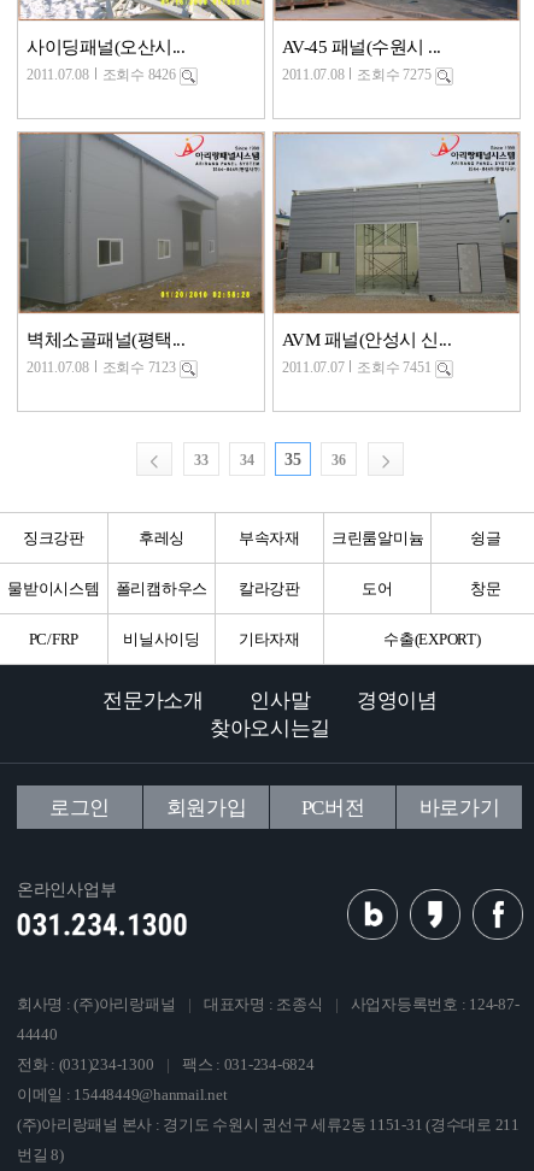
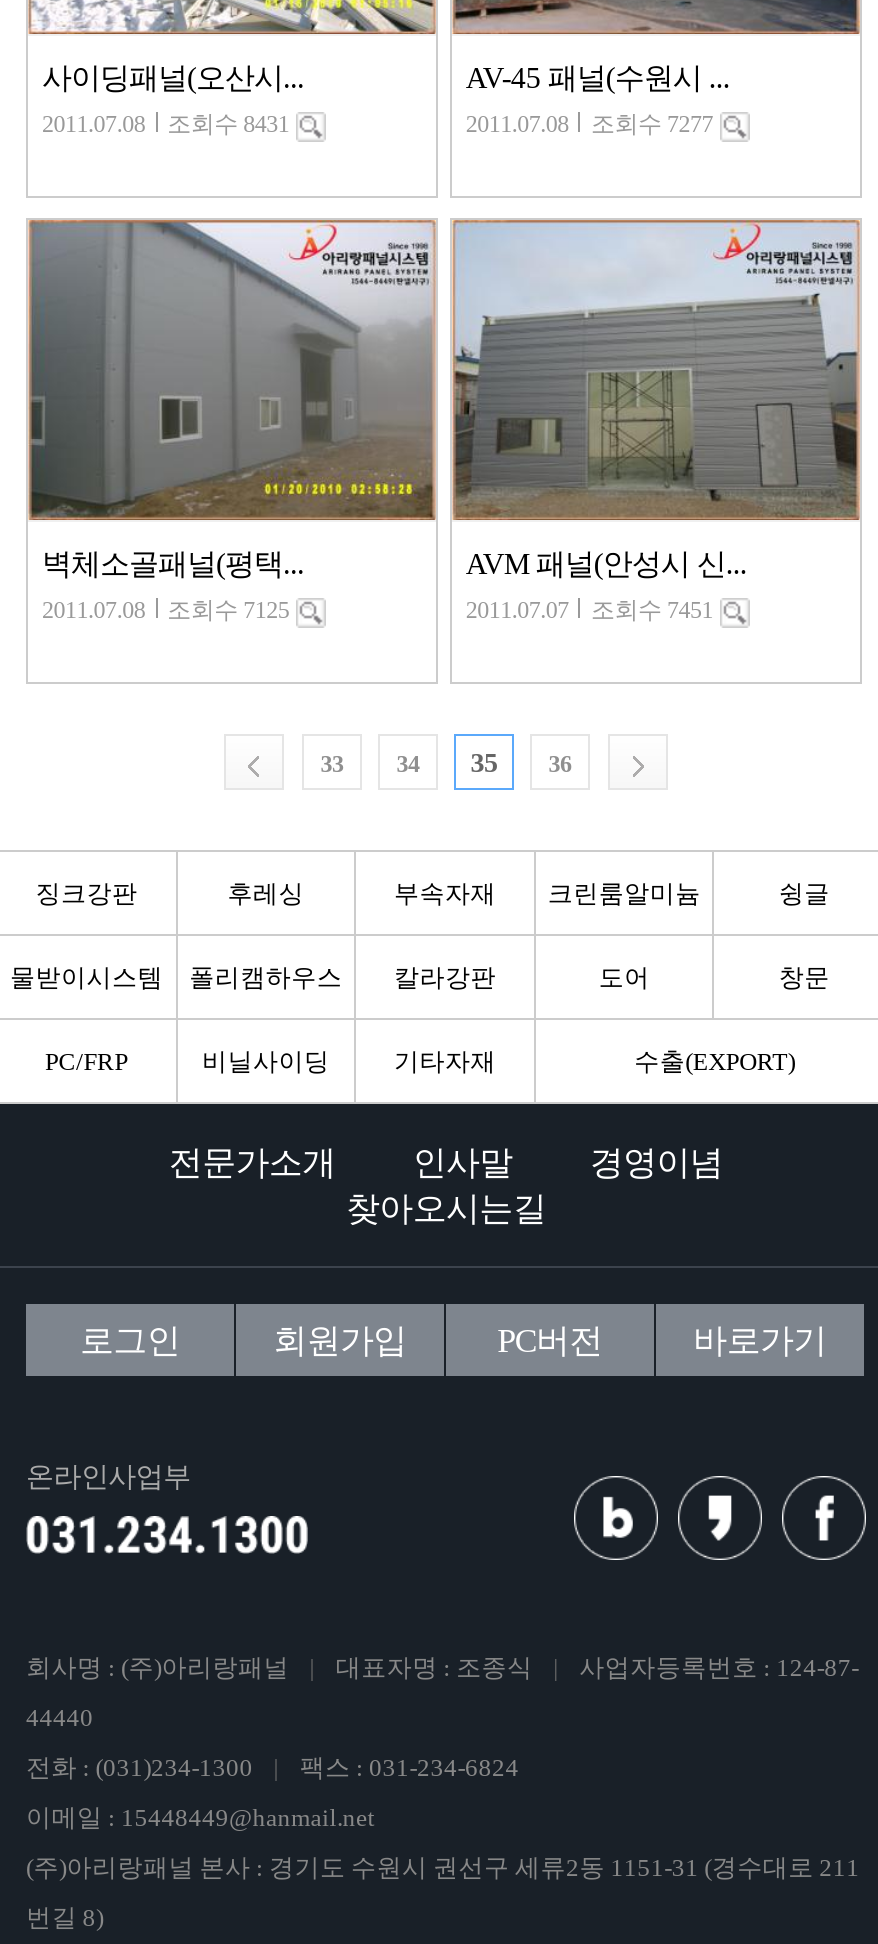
- 2011.07.08 조회수 8426
+ 2011.07.08 조회수 8431

- 2011.07.08 조회수 7275
+ 2011.07.08 조회수 7277

- 2011.07.08 조회수 7123
+ 2011.07.08 조회수 7125
